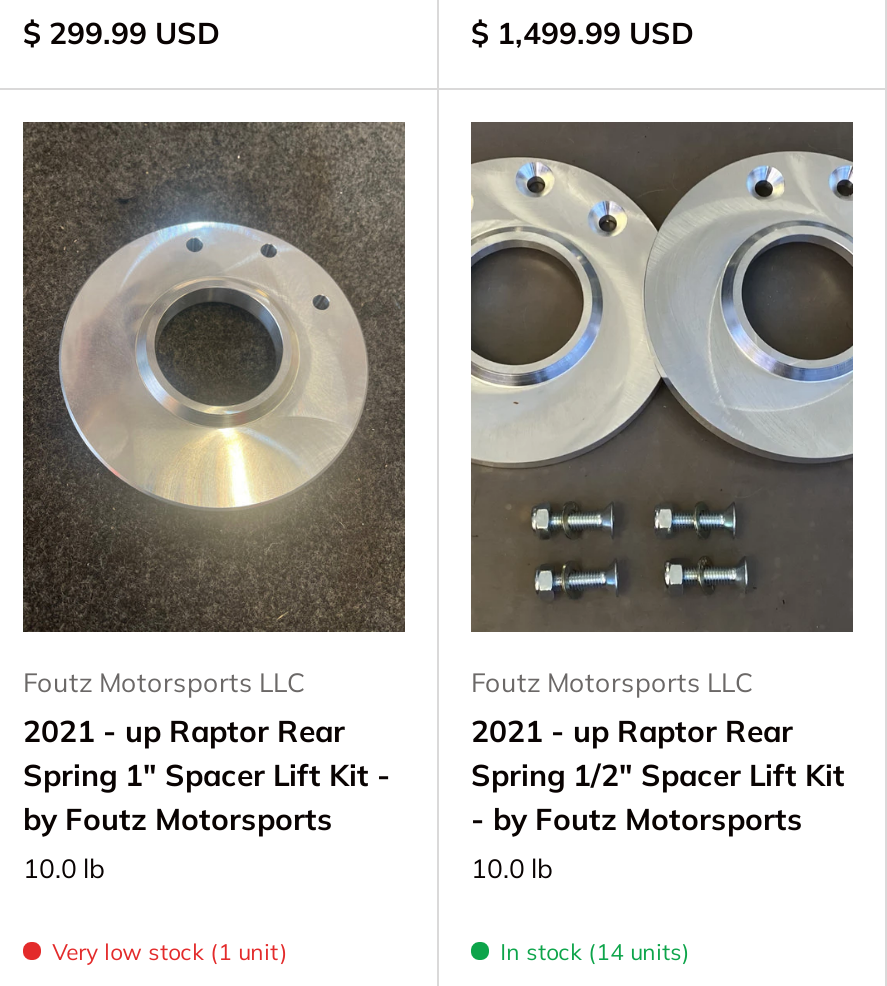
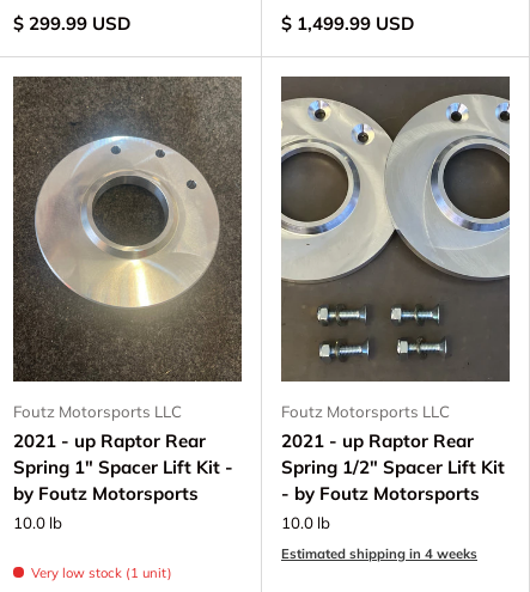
- In stock (14 units)
+ Estimated shipping in 4 weeks
